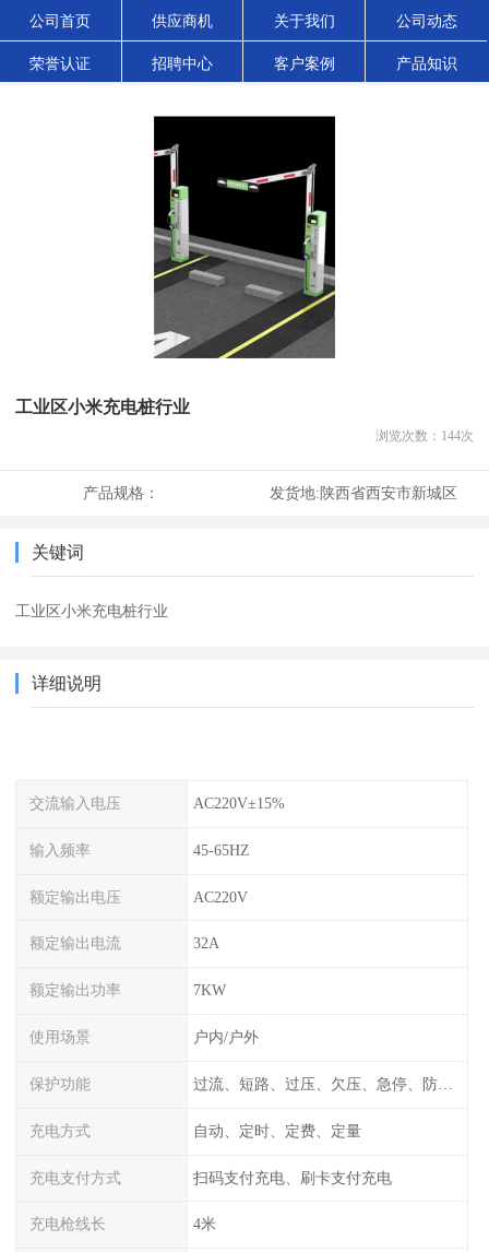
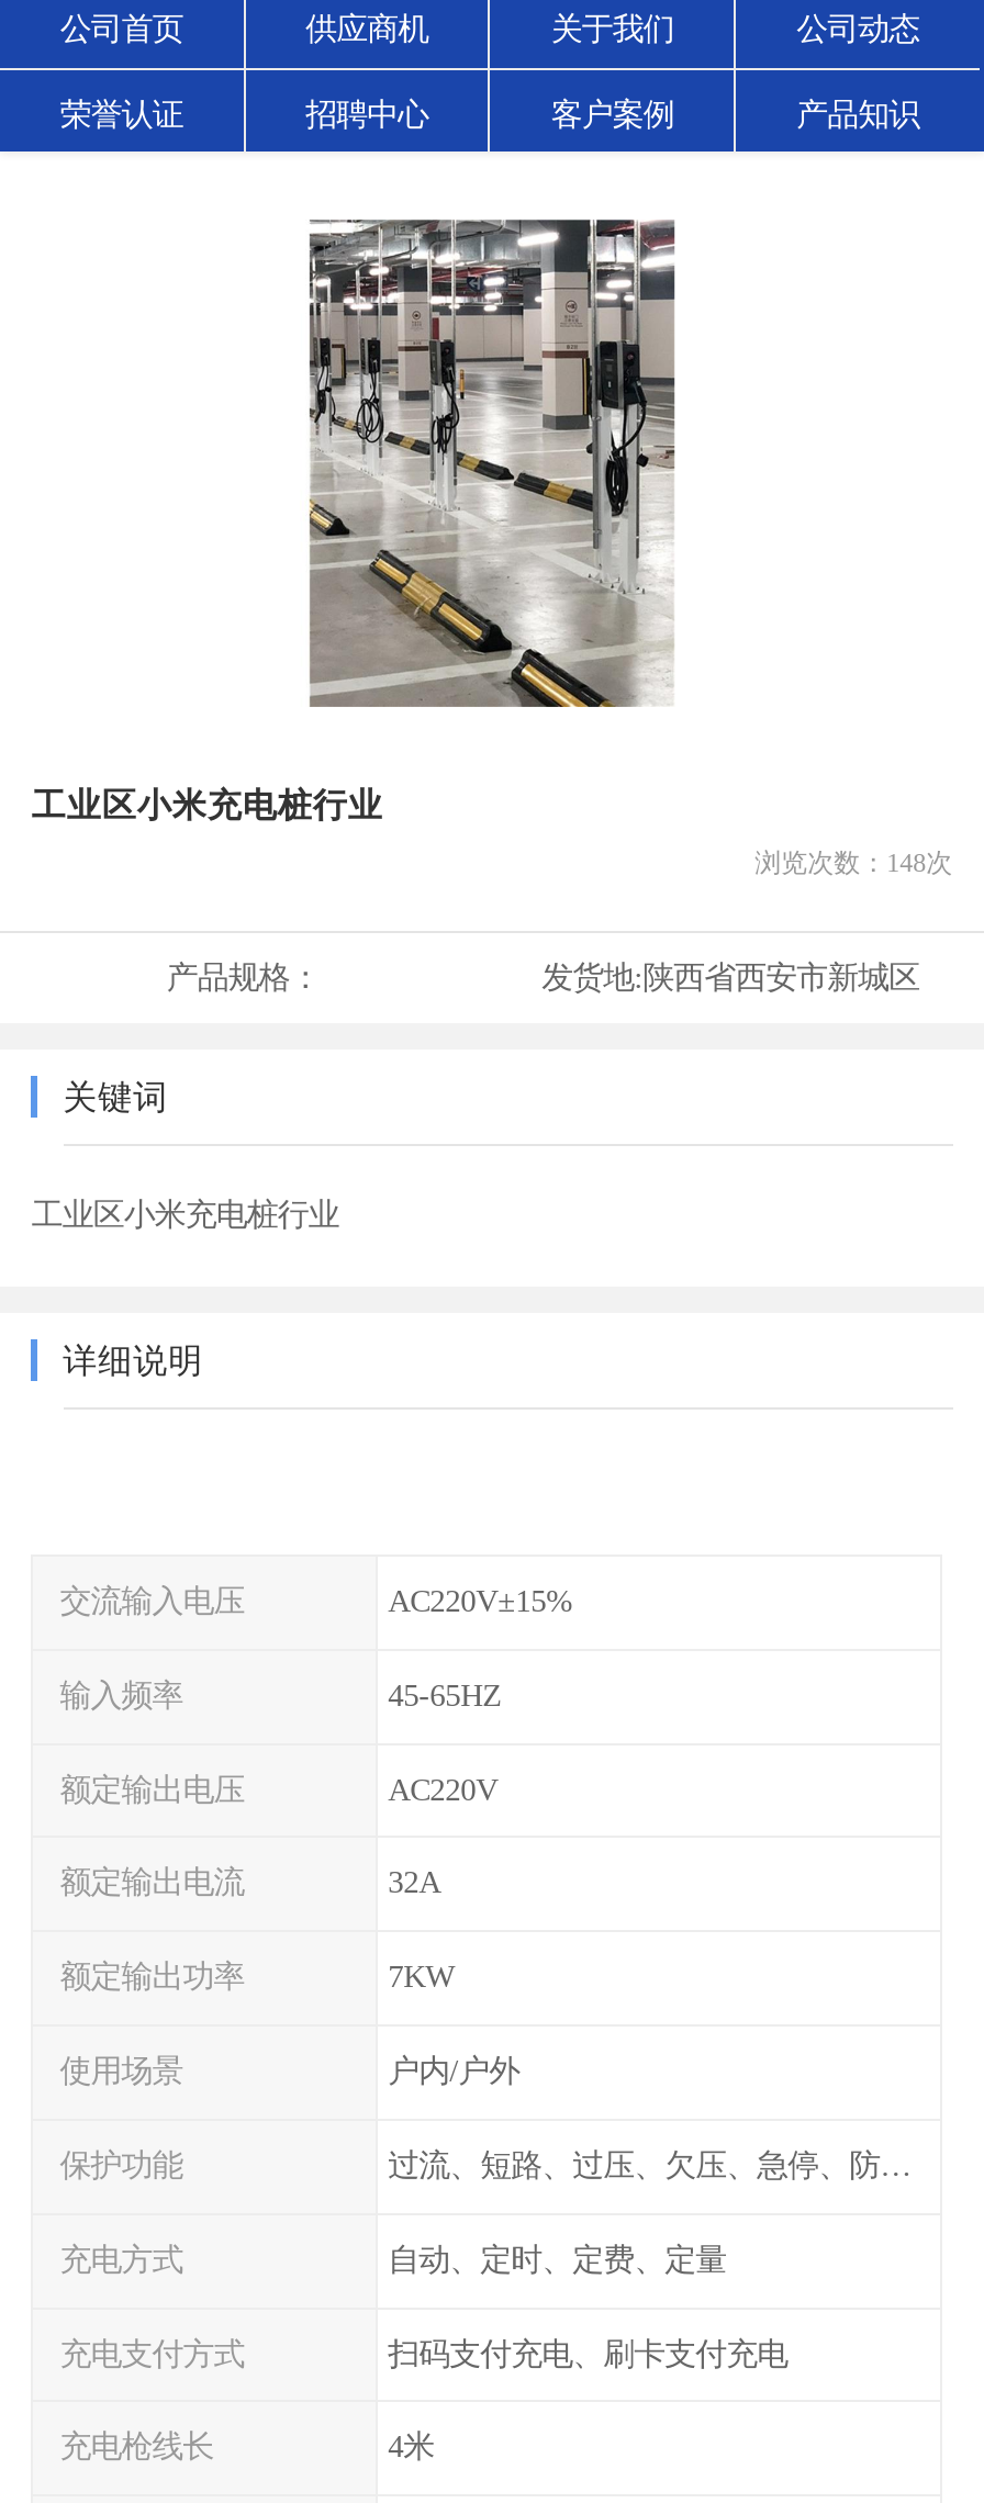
- [image]
+ [image]

- 浏览次数：144次
+ 浏览次数：148次
